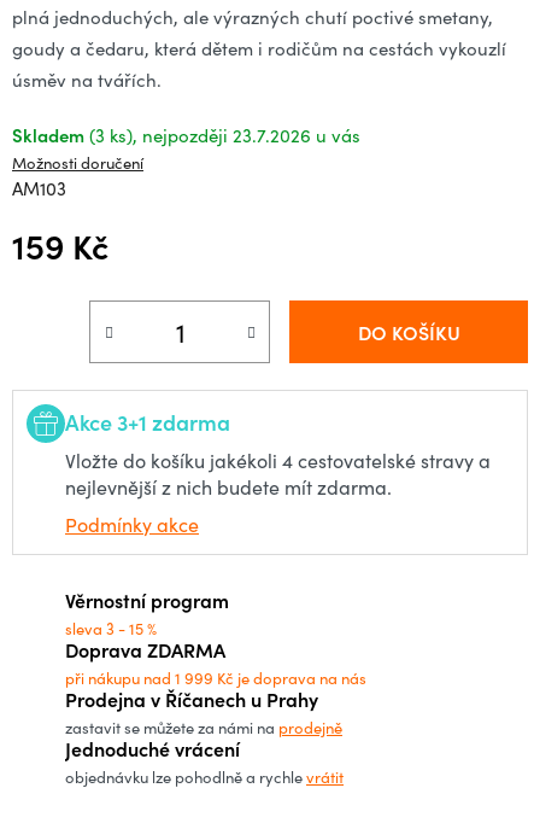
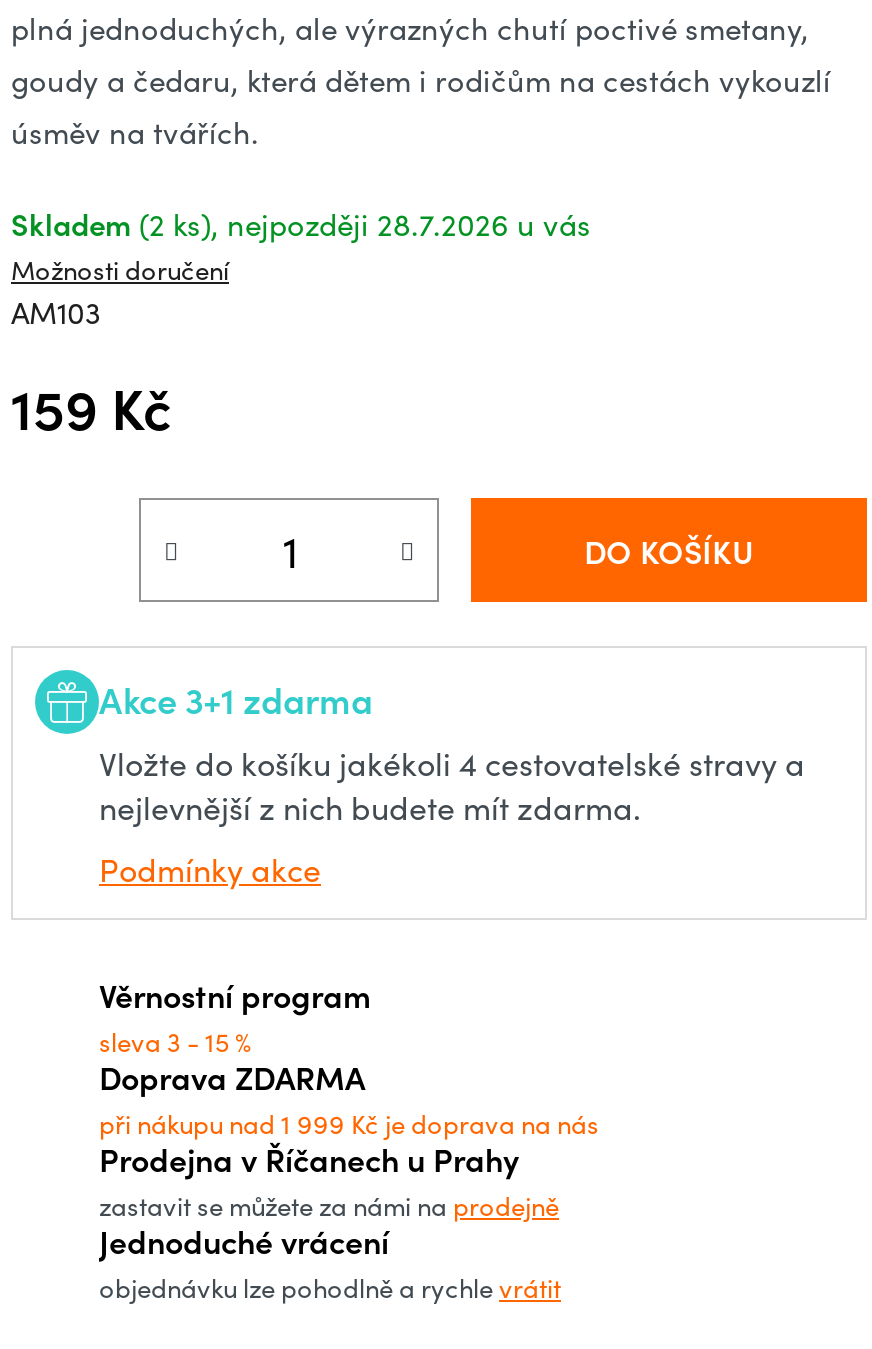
- Skladem (3 ks)
+ Skladem (2 ks)

- 23.7.2026
+ 28.7.2026
